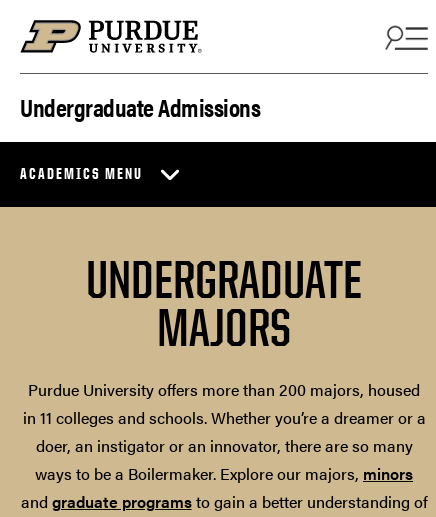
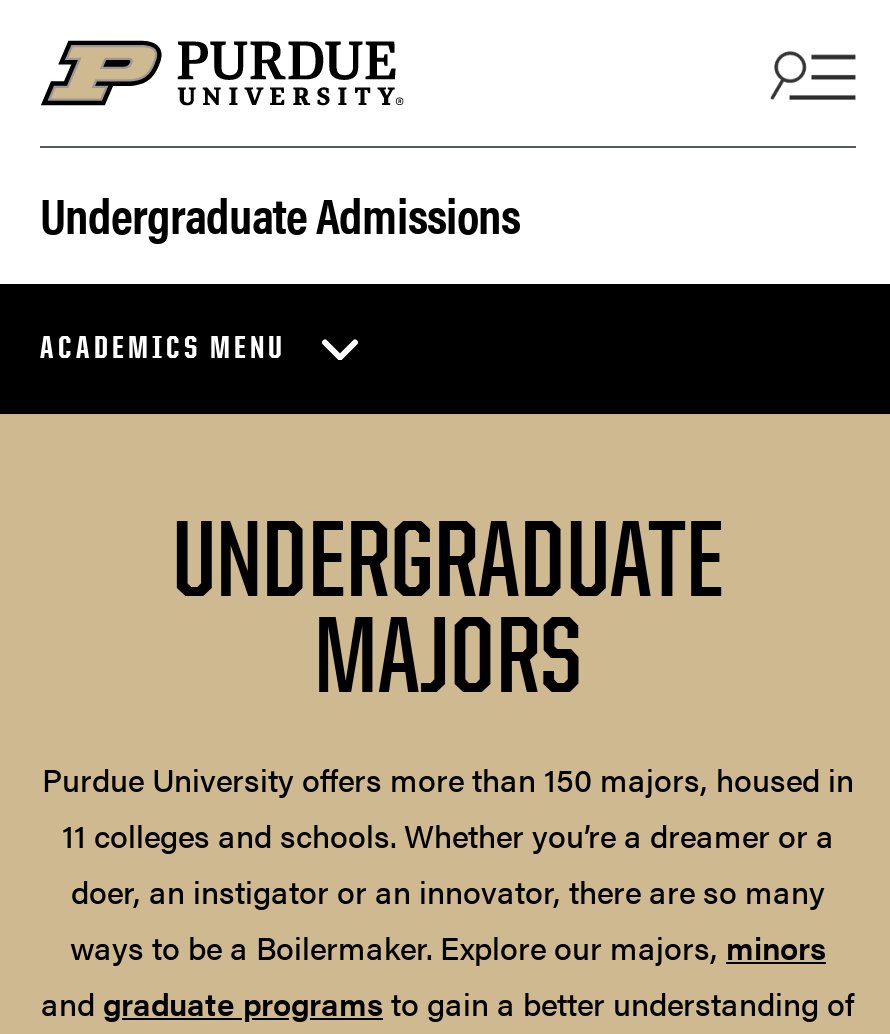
- Purdue University offers more than 200 majors, housed
- in 11 colleges and schools. Whether you’re a dreamer or a
+ Purdue University offers more than 150 majors, housed in
+ 11 colleges and schools. Whether you’re a dreamer or a
